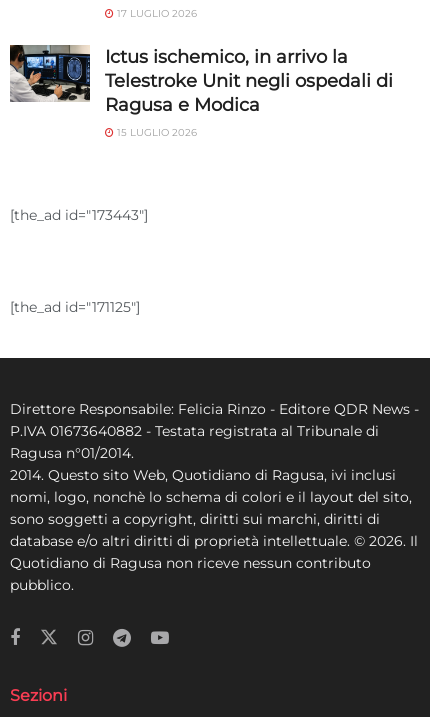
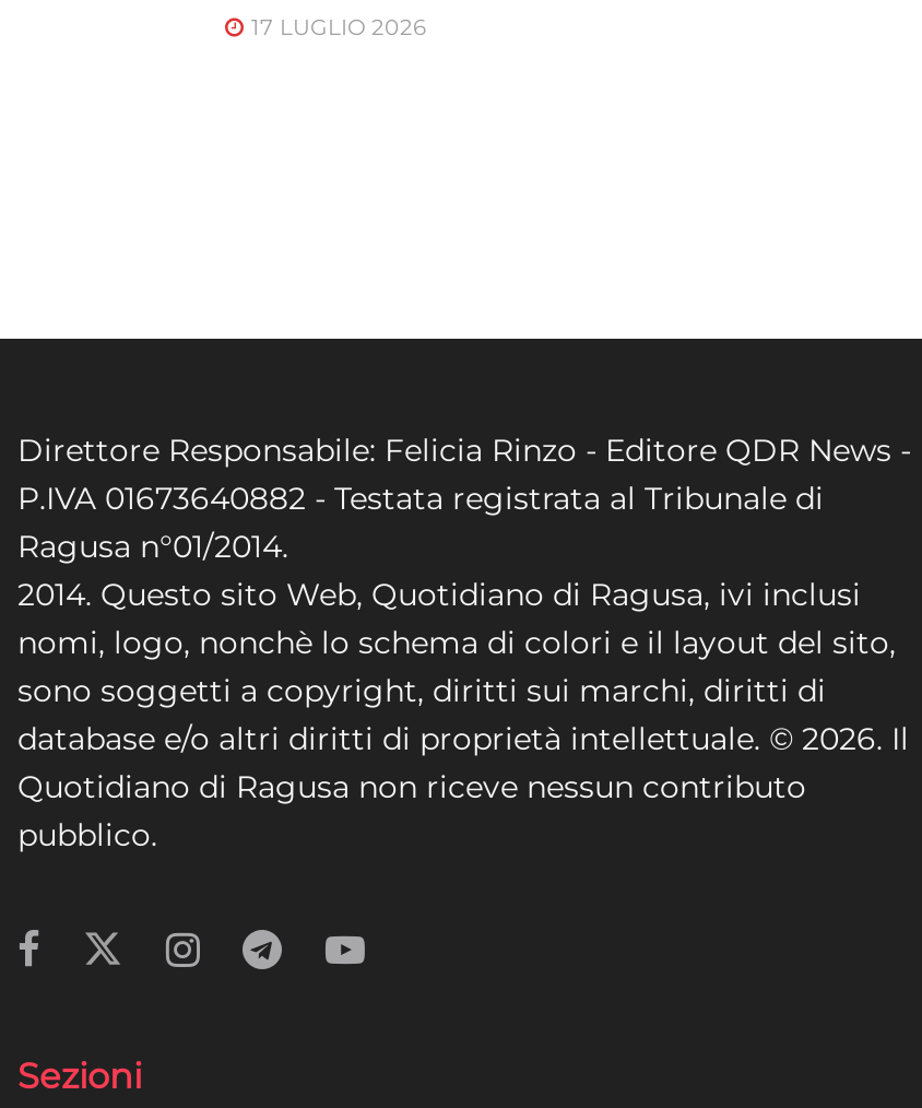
- [image]
- Ictus ischemico, in arrivo la
- Telestroke Unit negli ospedali di
- Ragusa e Modica
- 15 LUGLIO 2026

- [the_ad id="173443"]

- [the_ad id="171125"]
